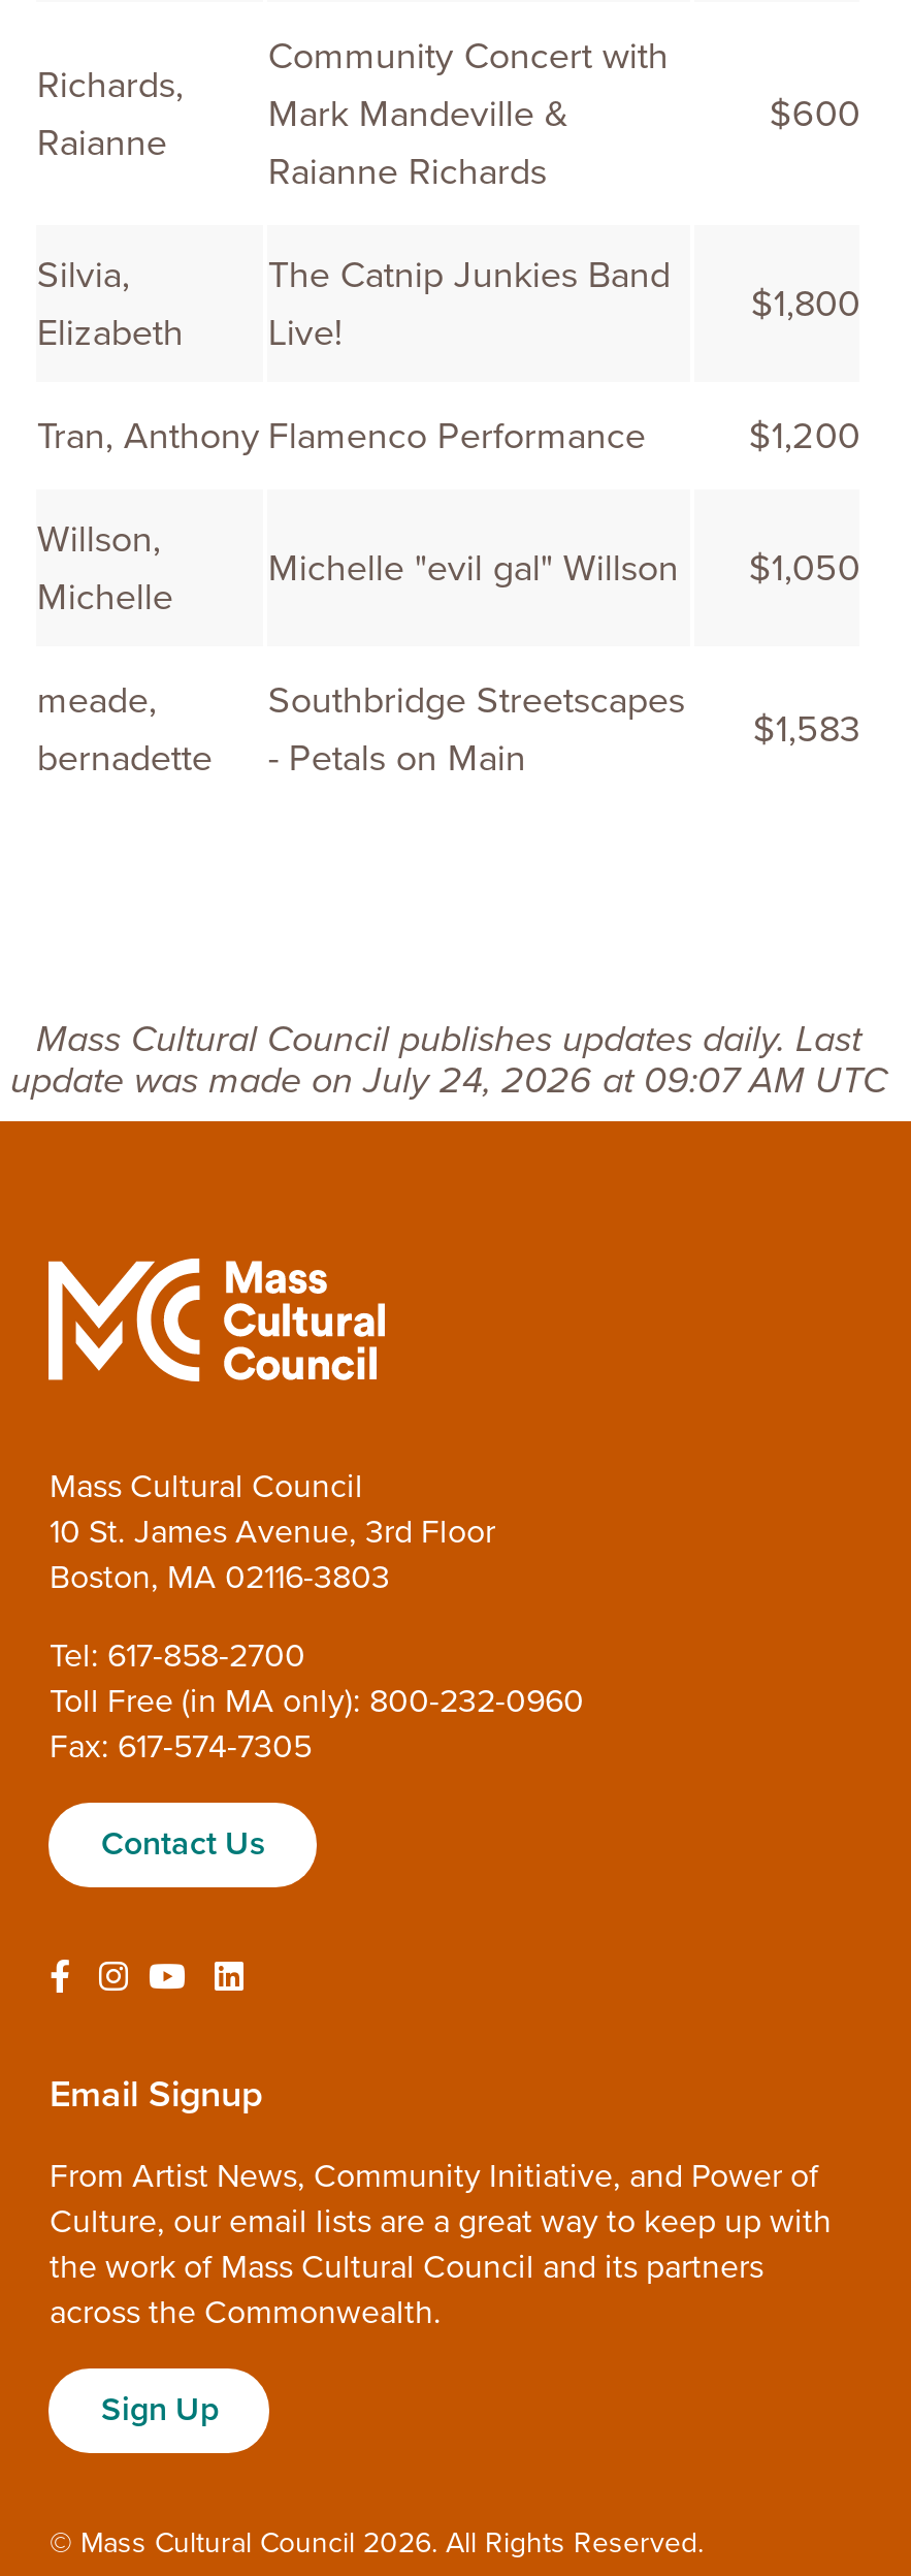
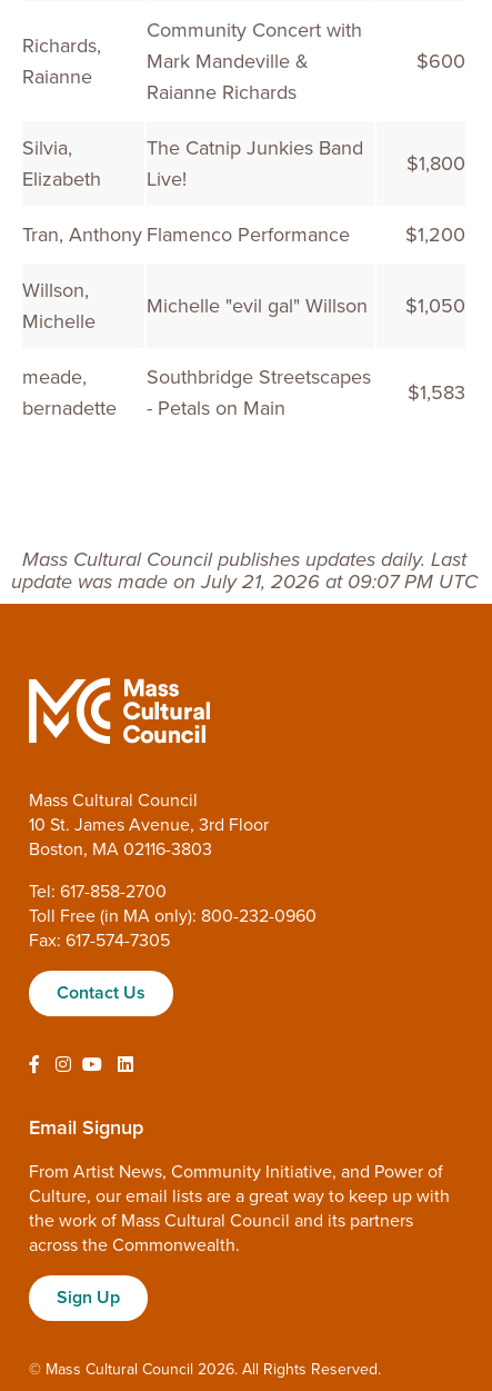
- update was made on July 24, 2026 at 09:07 AM UTC
+ update was made on July 21, 2026 at 09:07 PM UTC
